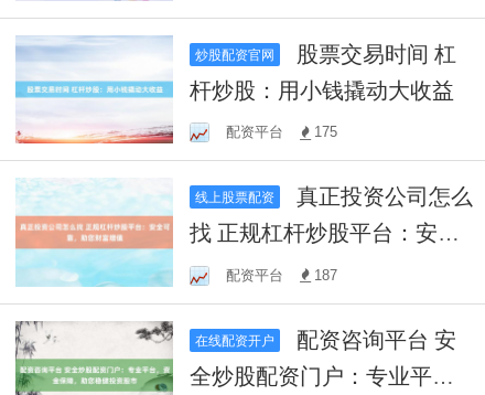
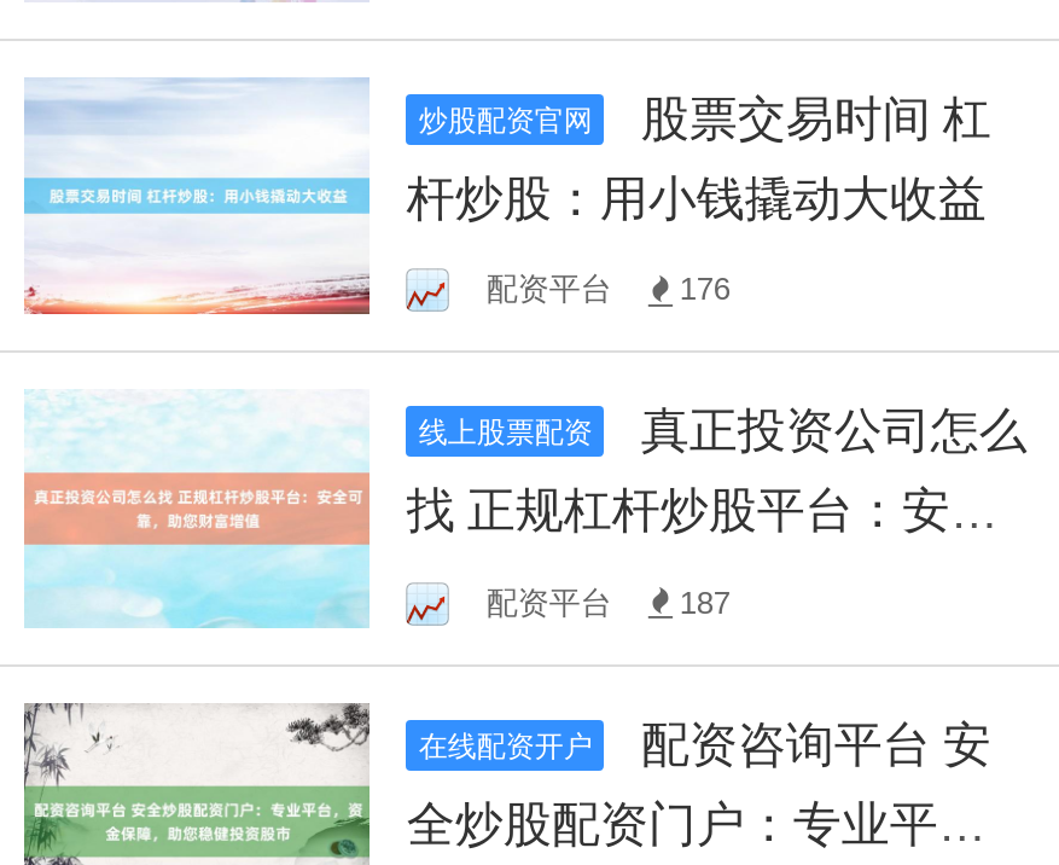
- 配资平台 175
+ 配资平台 176
